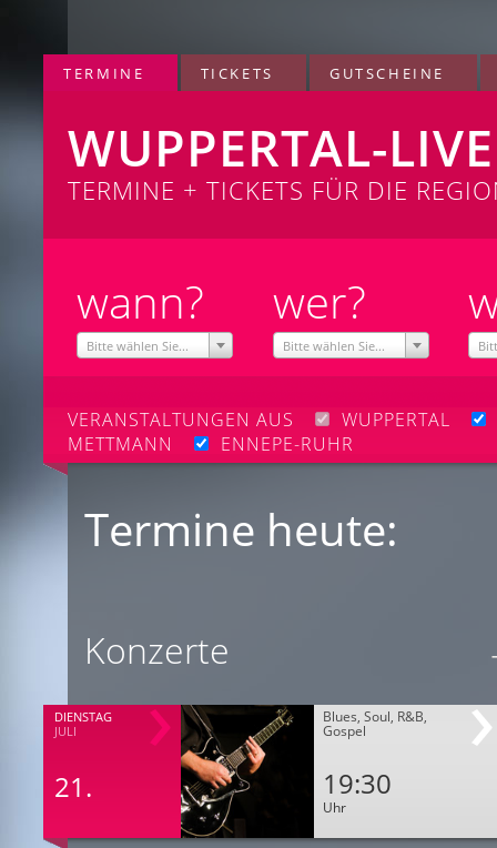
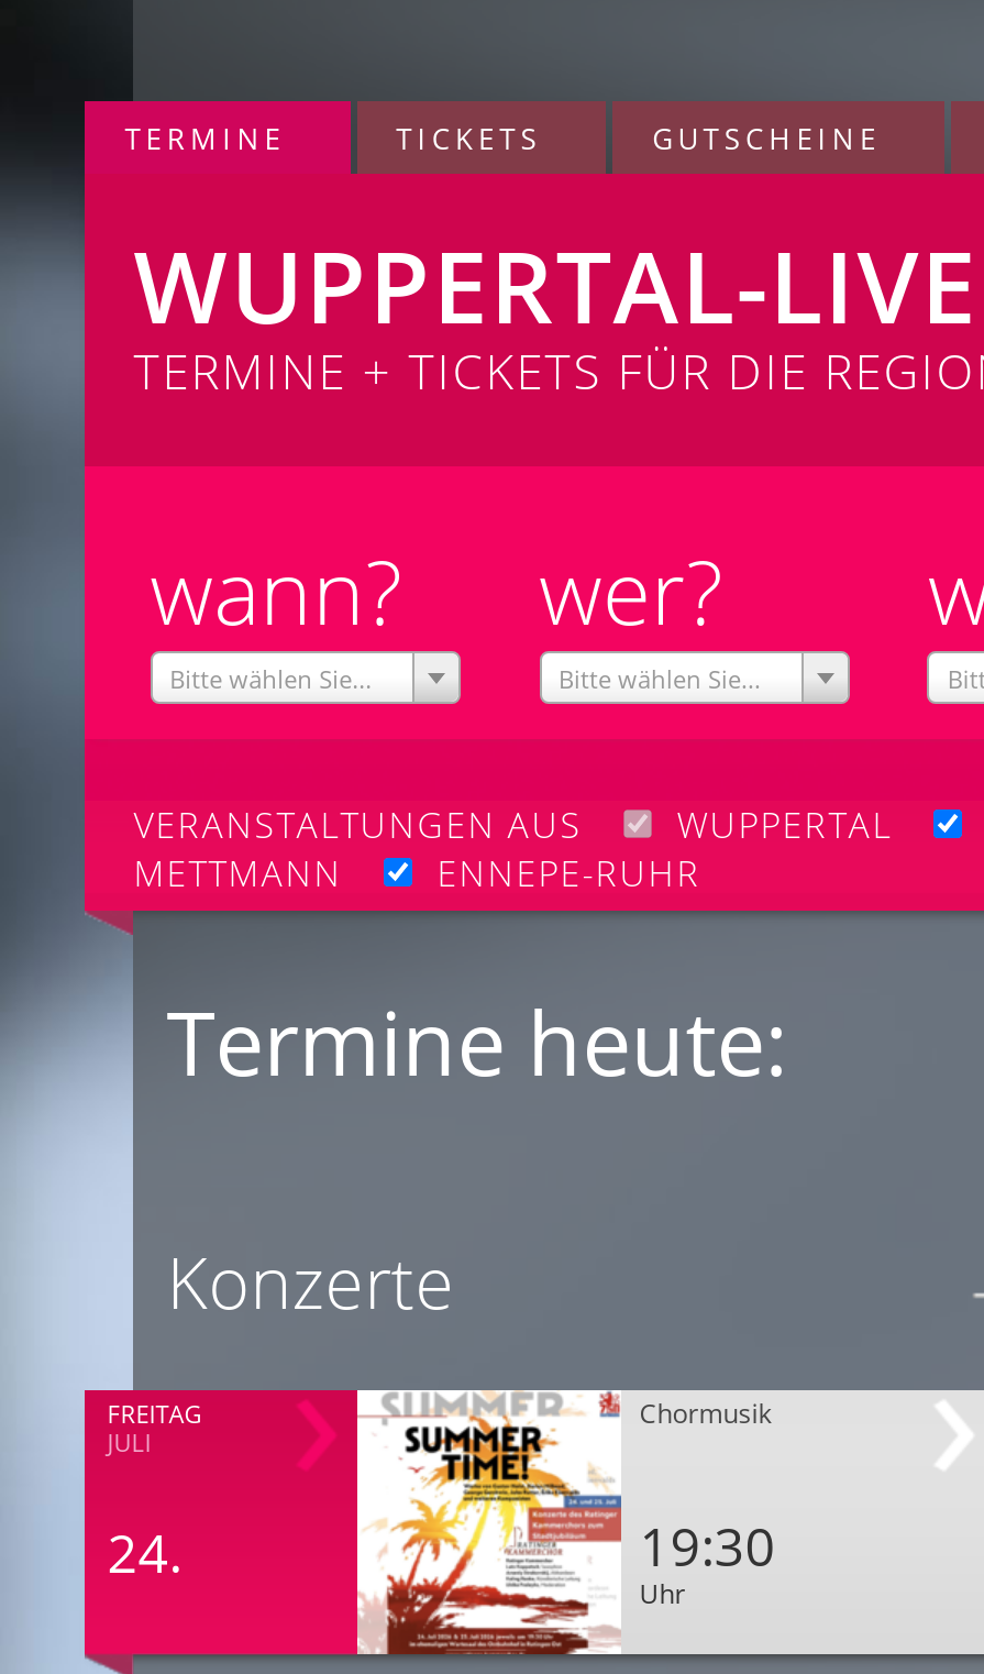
- DIENSTAG
+ FREITAG

- [image]
- Blues, Soul, R&B,
- Gospel
+ [image]
+ Chormusik

- 21.
+ 24.
